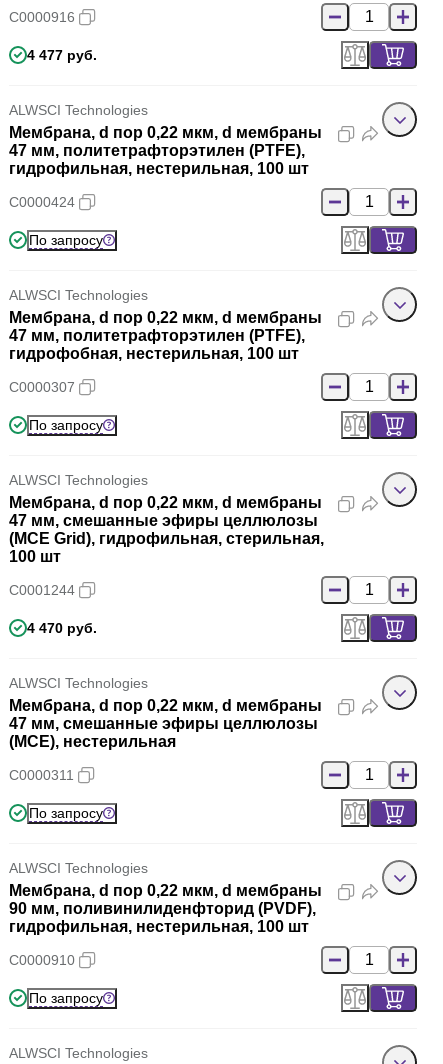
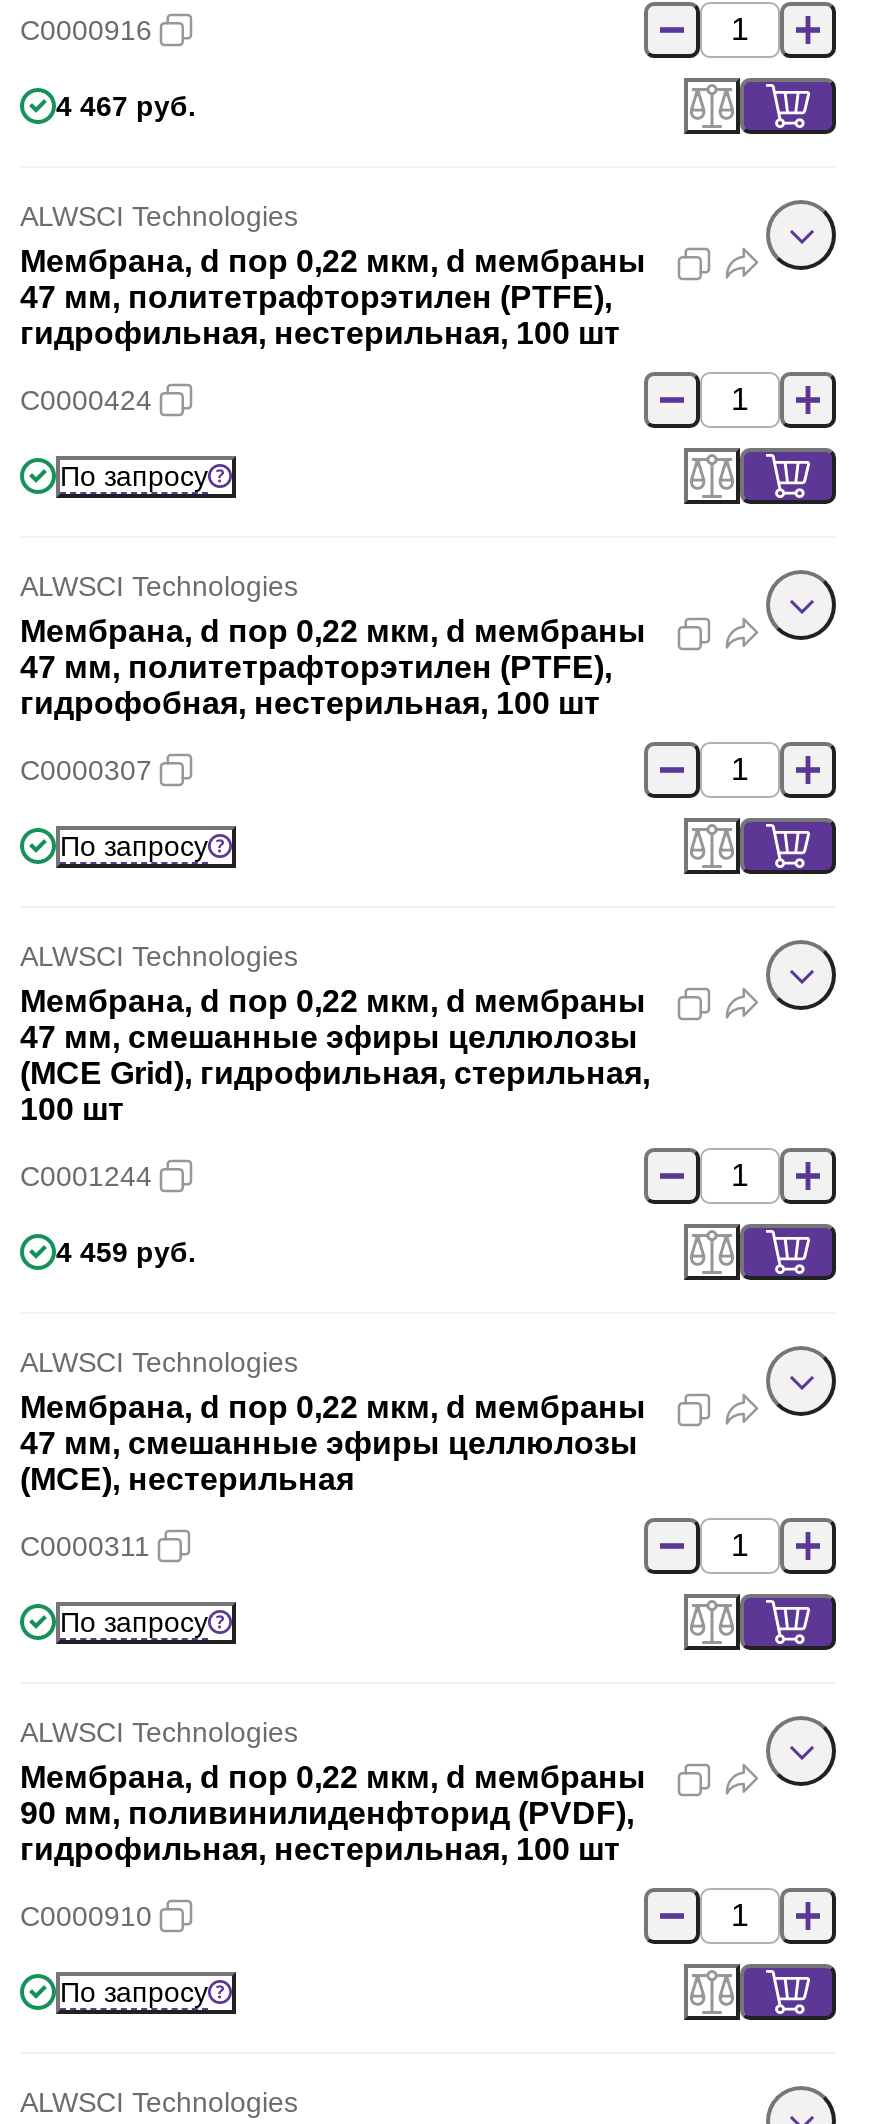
- 4 477 руб.
+ 4 467 руб.

- 4 470 руб.
+ 4 459 руб.
